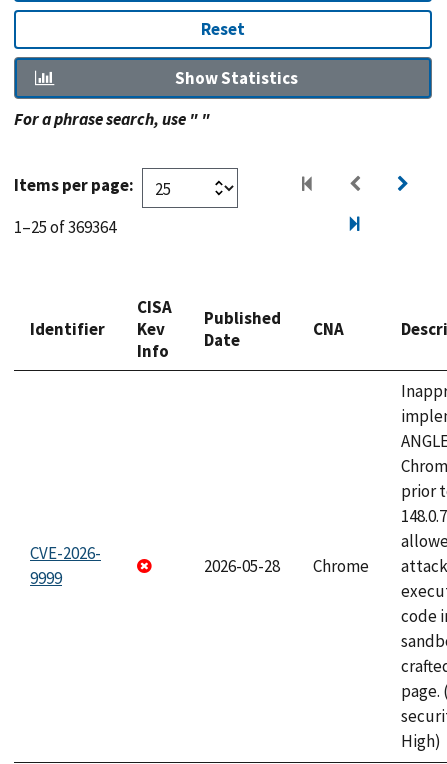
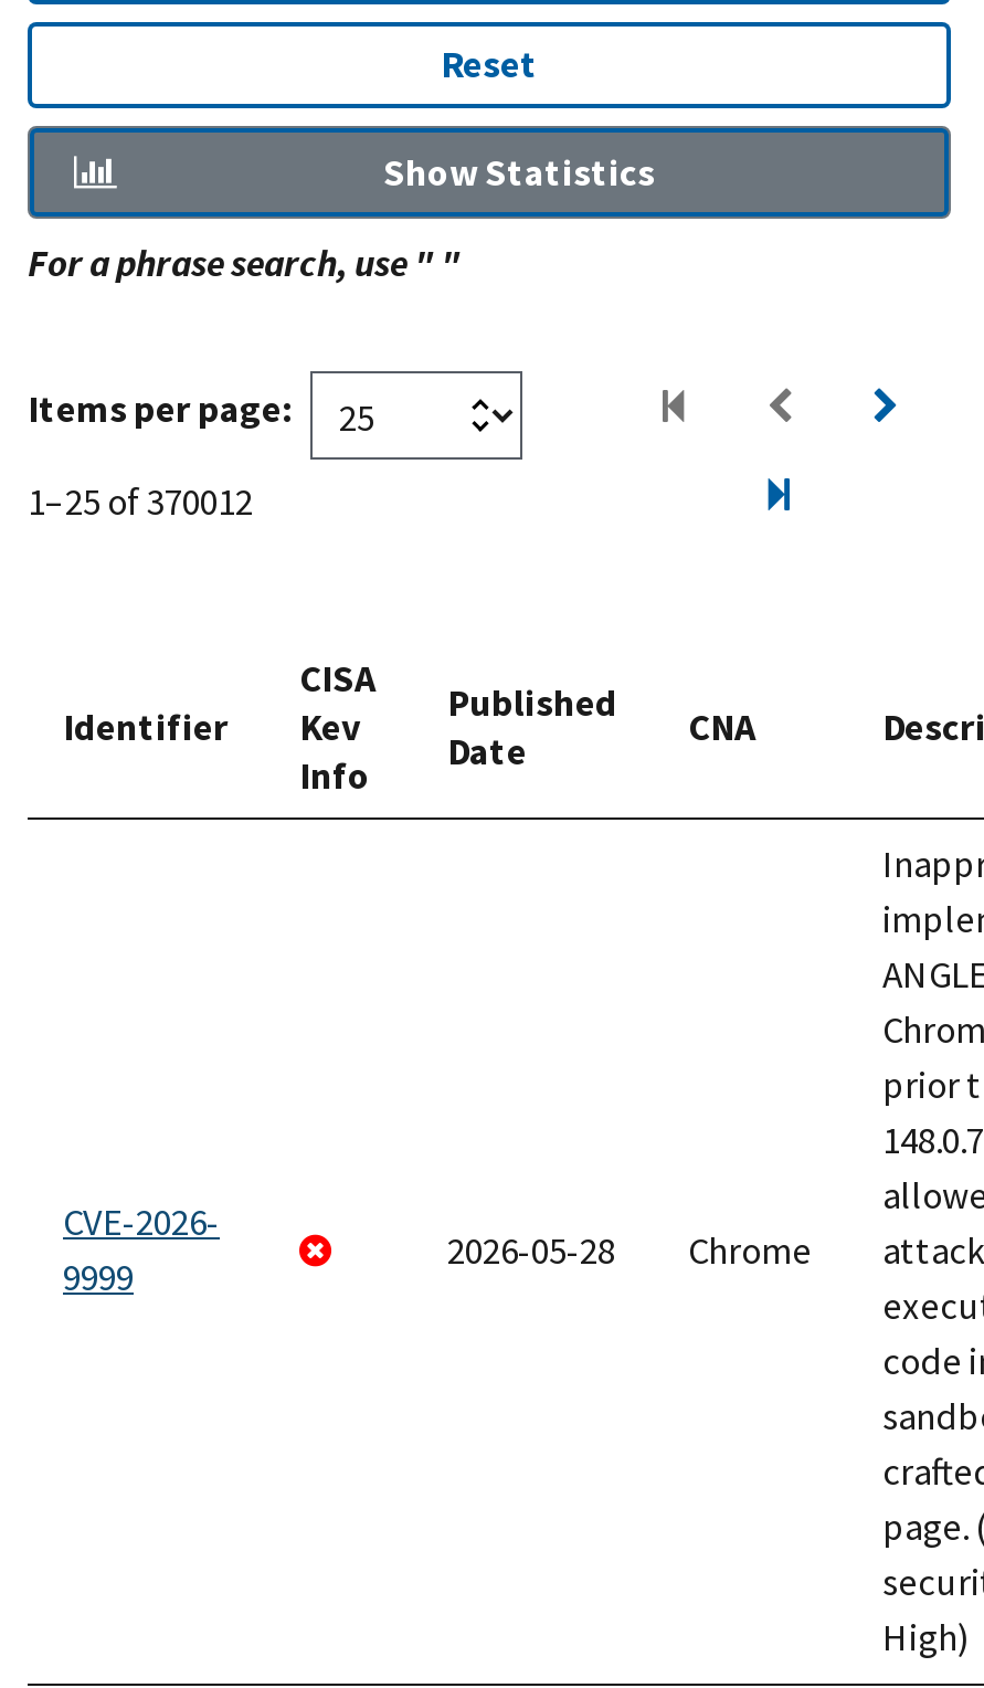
- 1–25 of 369364
+ 1–25 of 370012
